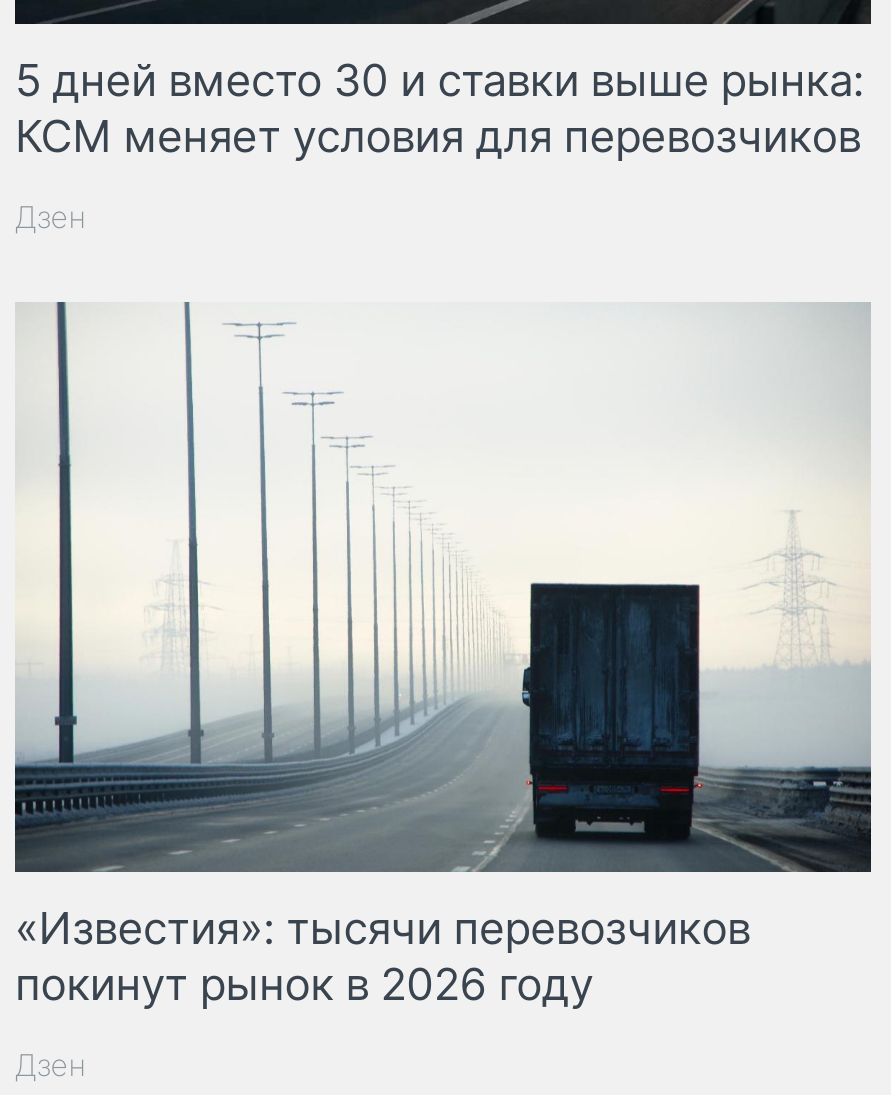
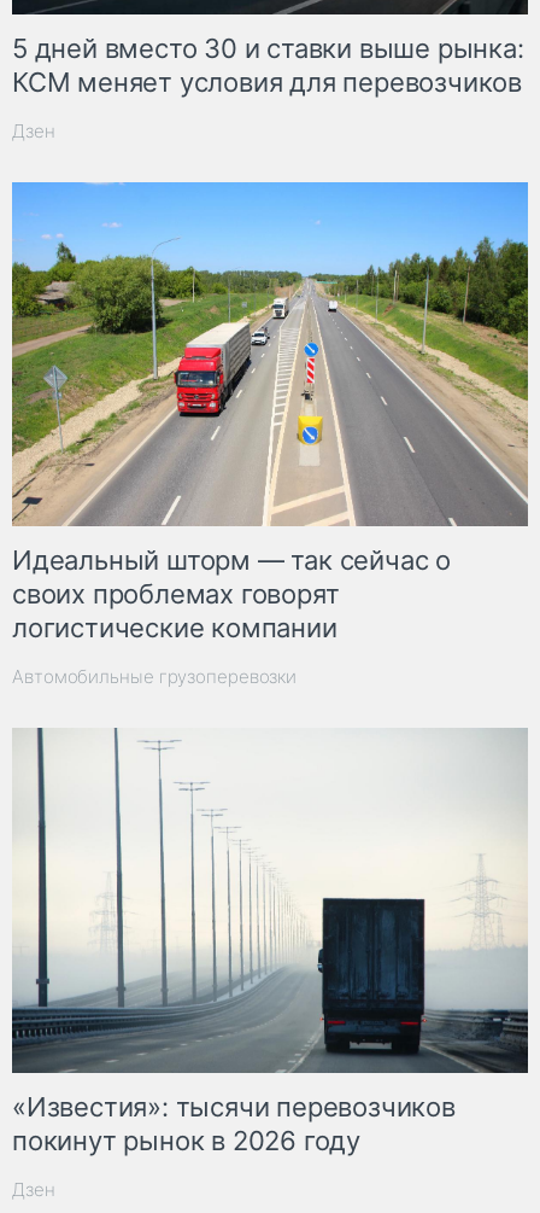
+ [image]
+ Идеальный шторм — так сейчас о
+ своих проблемах говорят
+ логистические компании
+ Автомобильные грузоперевозки
